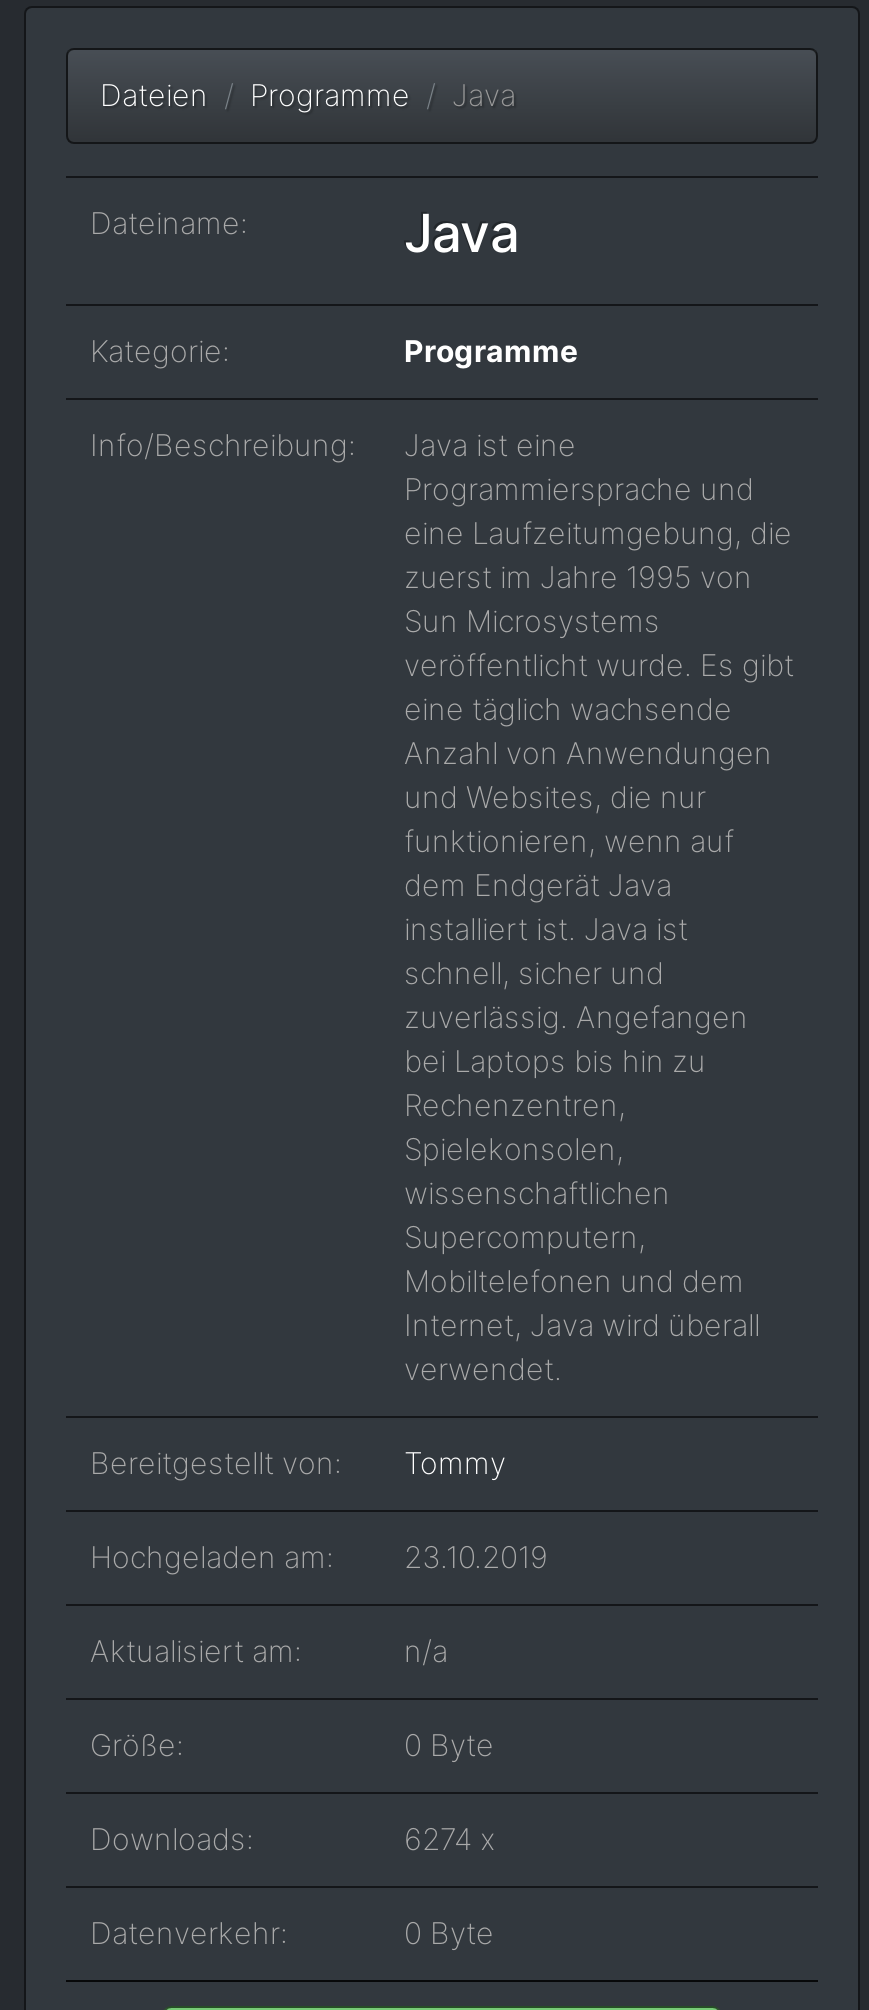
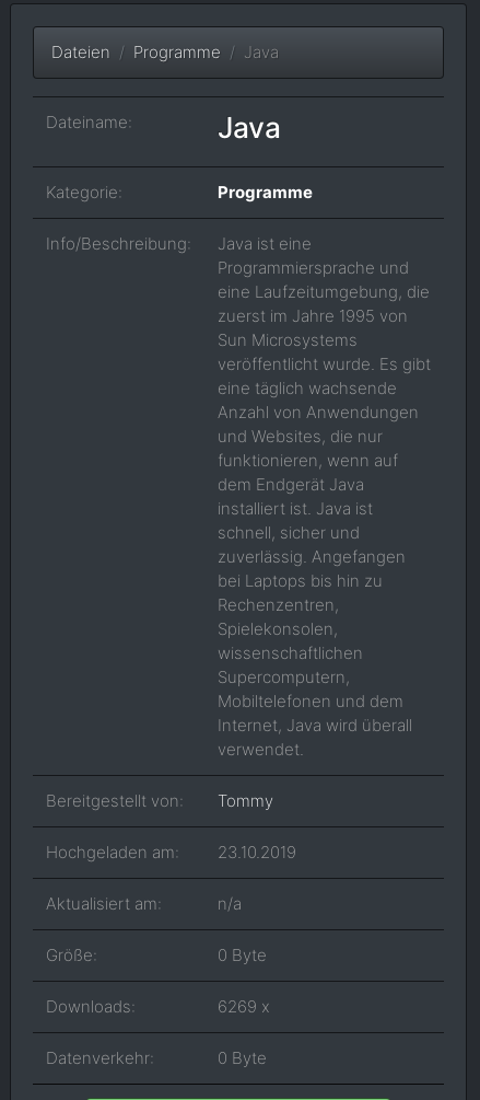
- 6274 x
+ 6269 x
